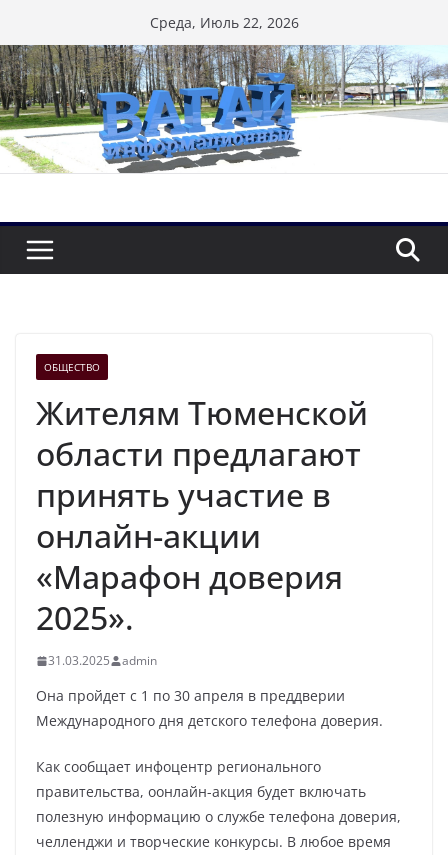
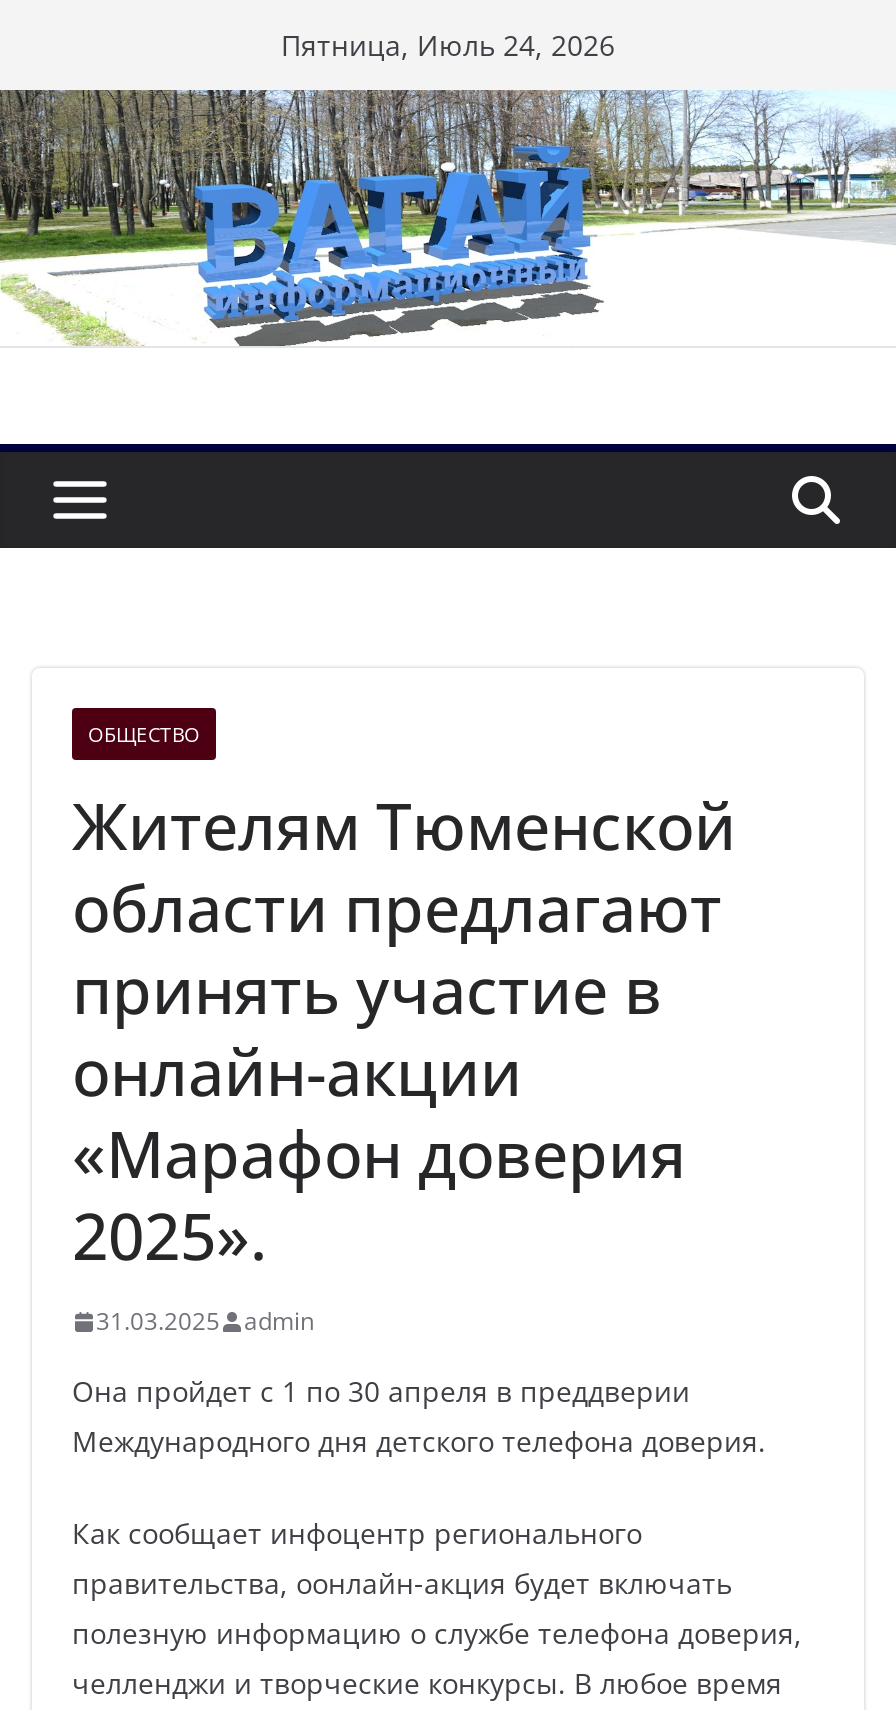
- Среда, Июль 22, 2026
+ Пятница, Июль 24, 2026
